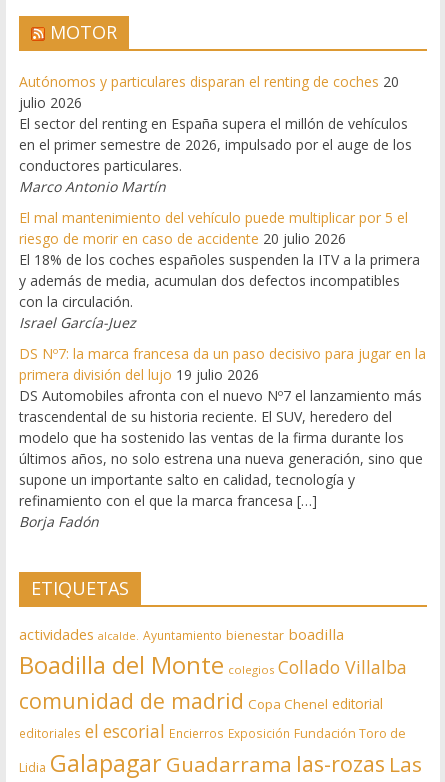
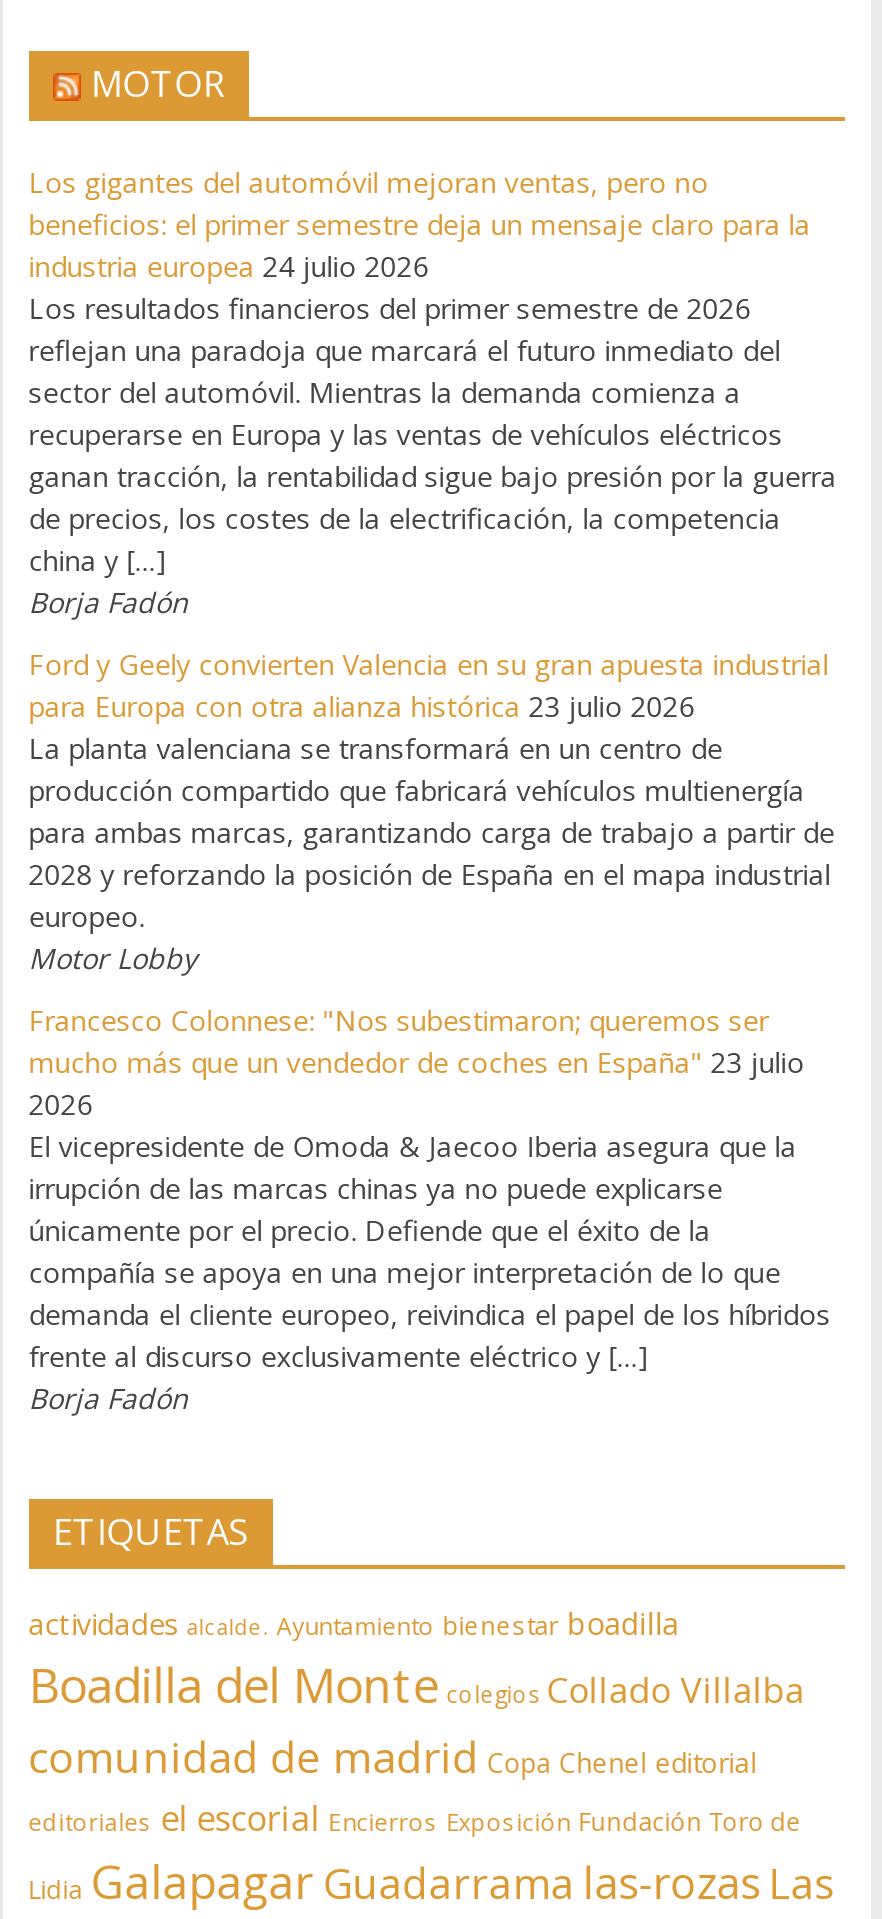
- Autónomos y particulares disparan el renting de coches 20
- julio 2026
- El sector del renting en España supera el millón de vehículos
- en el primer semestre de 2026, impulsado por el auge de los
- conductores particulares.
- Marco Antonio Martín
+ Los gigantes del automóvil mejoran ventas, pero no
+ beneficios: el primer semestre deja un mensaje claro para la
+ industria europea 24 julio 2026
+ Los resultados financieros del primer semestre de 2026
+ reflejan una paradoja que marcará el futuro inmediato del
+ sector del automóvil. Mientras la demanda comienza a
+ recuperarse en Europa y las ventas de vehículos eléctricos
+ ganan tracción, la rentabilidad sigue bajo presión por la guerra
+ de precios, los costes de la electrificación, la competencia
+ china y […]
+ Borja Fadón

- El mal mantenimiento del vehículo puede multiplicar por 5 el
- riesgo de morir en caso de accidente 20 julio 2026
- El 18% de los coches españoles suspenden la ITV a la primera
- y además de media, acumulan dos defectos incompatibles
- con la circulación.
- Israel García-Juez
+ Ford y Geely convierten Valencia en su gran apuesta industrial
+ para Europa con otra alianza histórica 23 julio 2026
+ La planta valenciana se transformará en un centro de
+ producción compartido que fabricará vehículos multienergía
+ para ambas marcas, garantizando carga de trabajo a partir de
+ 2028 y reforzando la posición de España en el mapa industrial
+ europeo.
+ Motor Lobby

- DS Nº7: la marca francesa da un paso decisivo para jugar en la
- primera división del lujo 19 julio 2026
- DS Automobiles afronta con el nuevo Nº7 el lanzamiento más
- trascendental de su historia reciente. El SUV, heredero del
- modelo que ha sostenido las ventas de la firma durante los
- últimos años, no solo estrena una nueva generación, sino que
- supone un importante salto en calidad, tecnología y
- refinamiento con el que la marca francesa […]
+ Francesco Colonnese: "Nos subestimaron; queremos ser
+ mucho más que un vendedor de coches en España" 23 julio
+ 2026
+ El vicepresidente de Omoda & Jaecoo Iberia asegura que la
+ irrupción de las marcas chinas ya no puede explicarse
+ únicamente por el precio. Defiende que el éxito de la
+ compañía se apoya en una mejor interpretación de lo que
+ demanda el cliente europeo, reivindica el papel de los híbridos
+ frente al discurso exclusivamente eléctrico y […]
